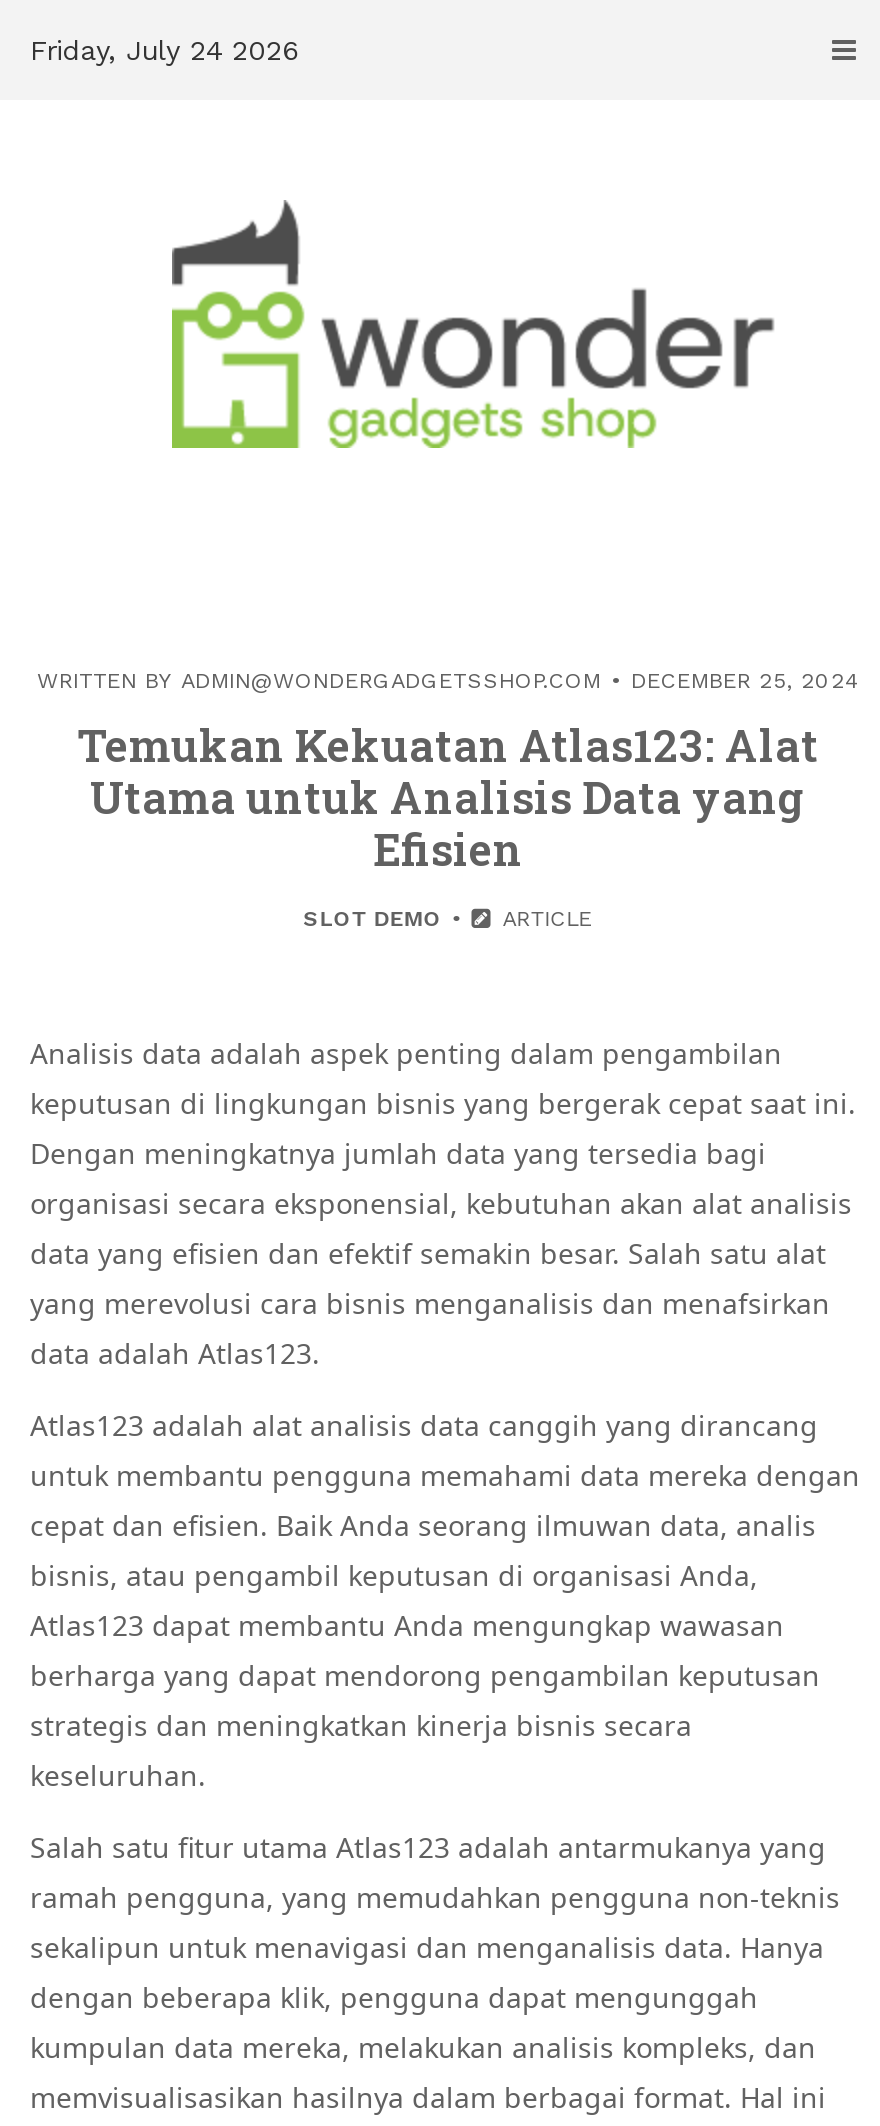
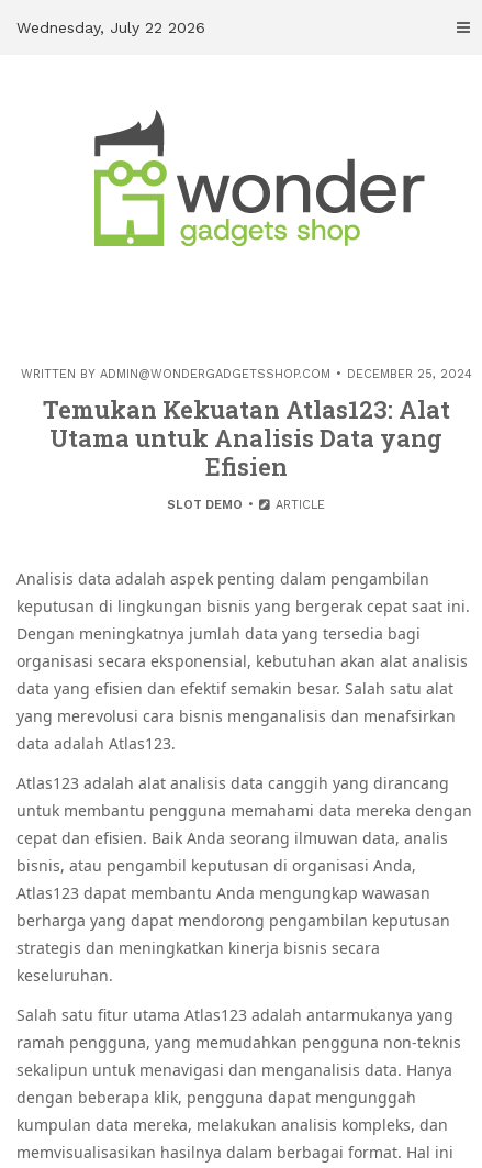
- Friday, July 24 2026
+ Wednesday, July 22 2026
